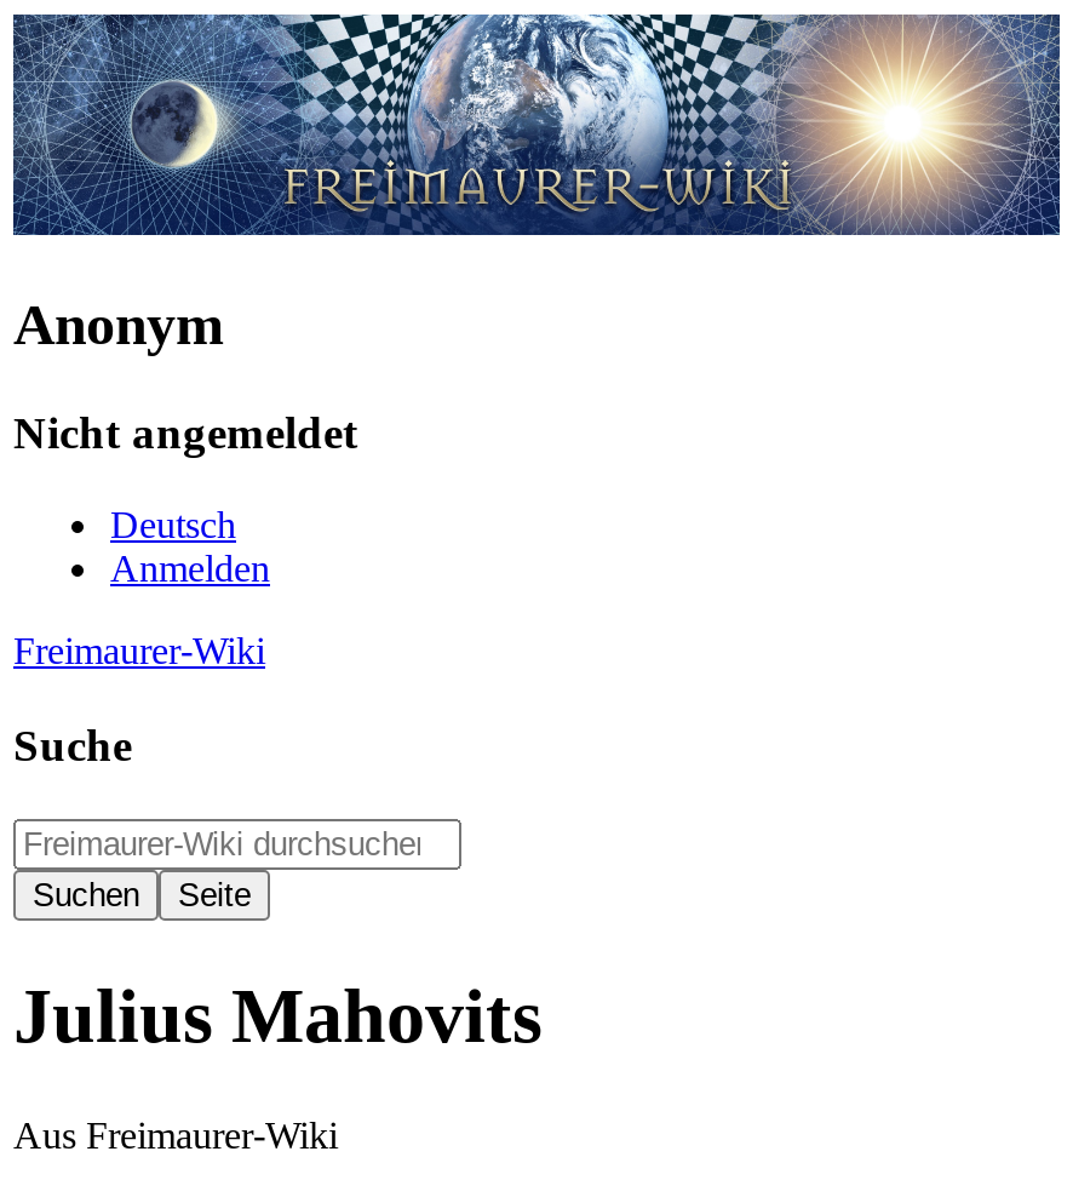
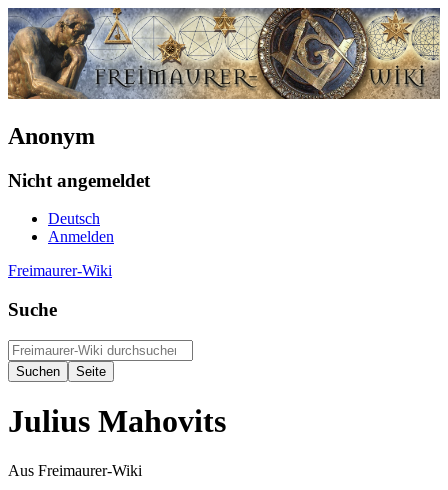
- [image]
+ [image]
